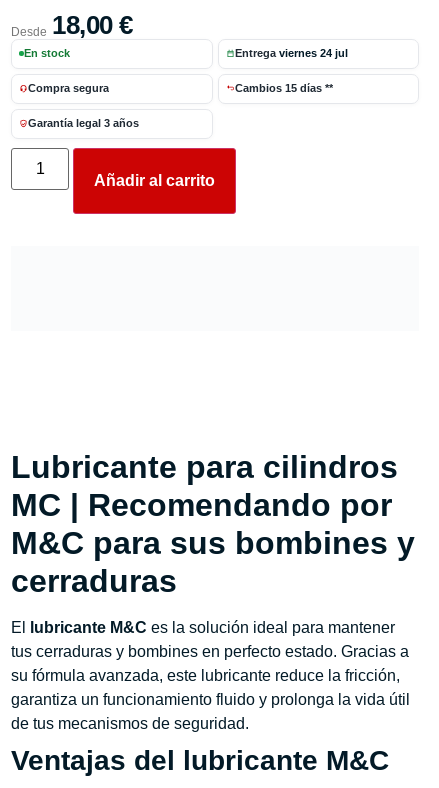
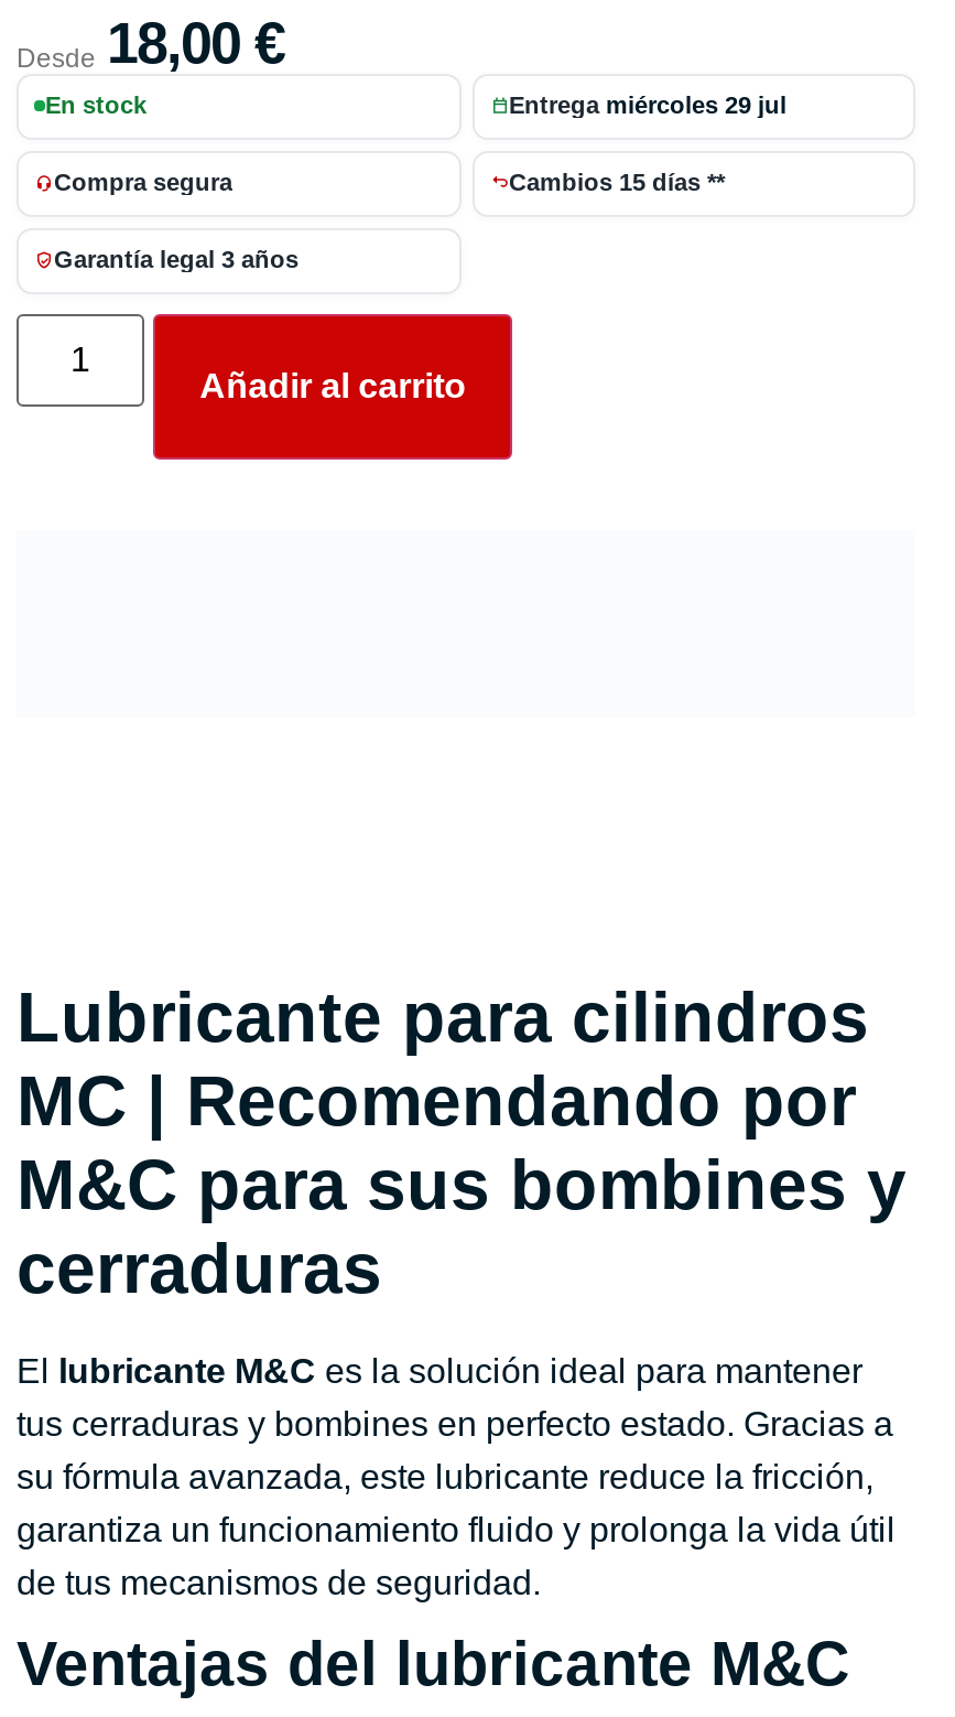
- Entrega viernes 24 jul
+ Entrega miércoles 29 jul
